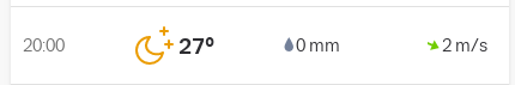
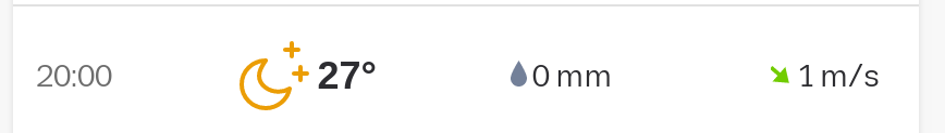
- 2 m/s
+ 1 m/s
